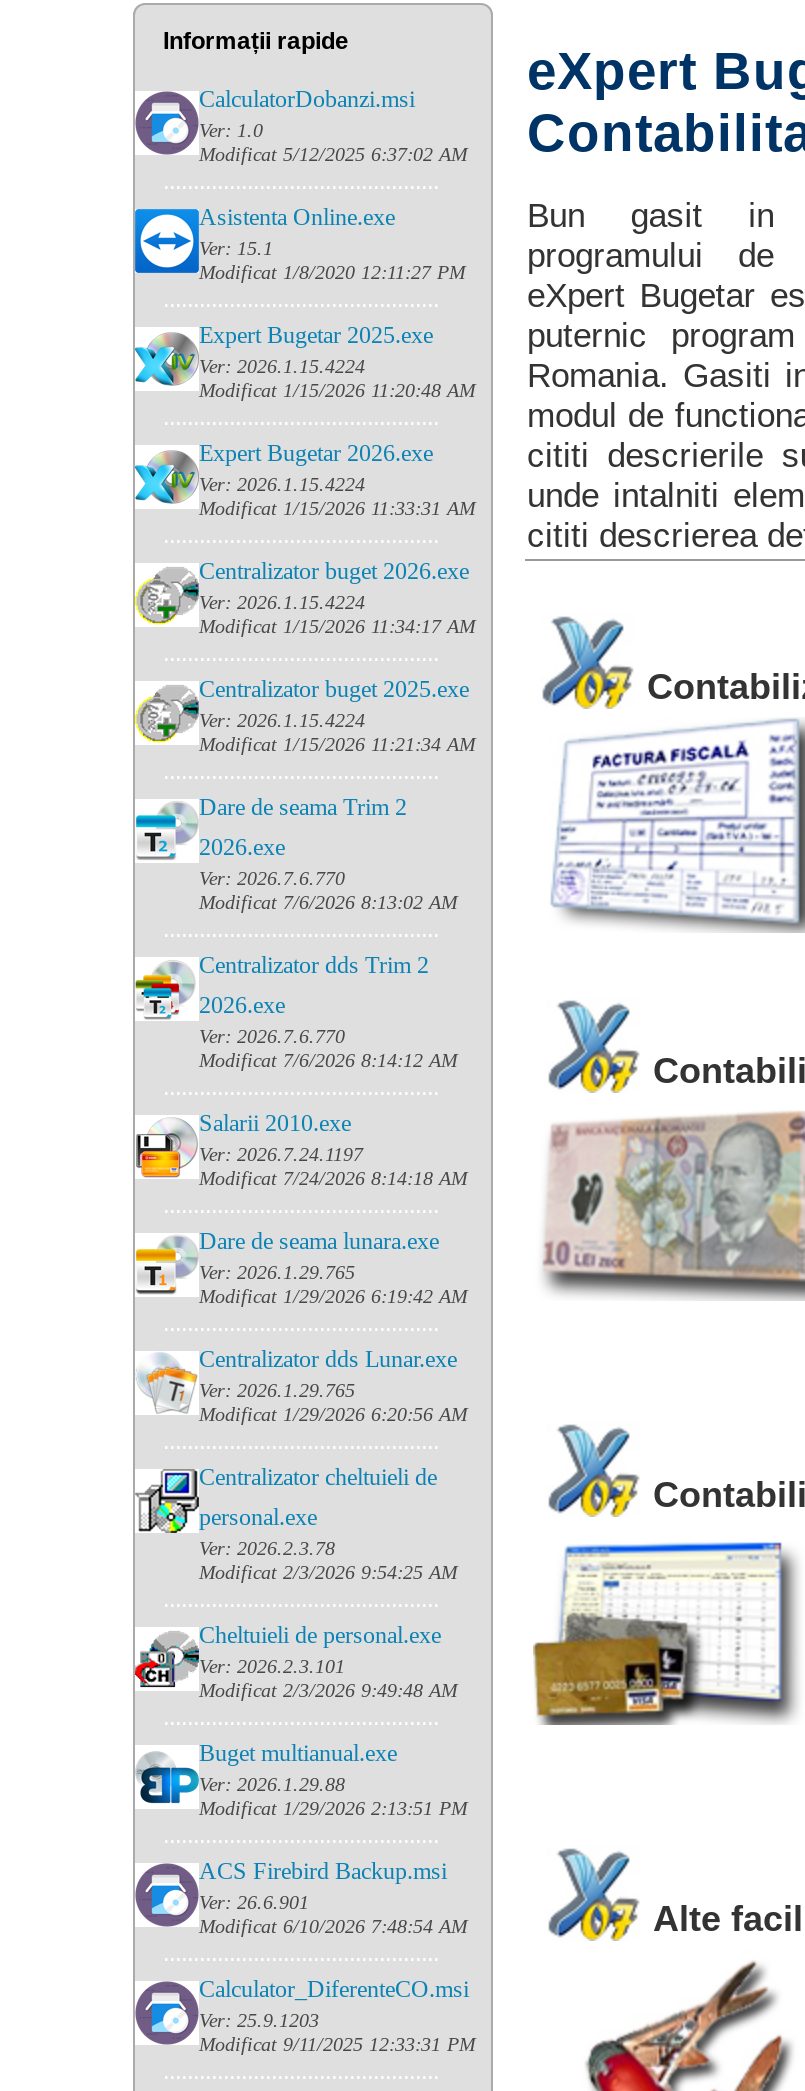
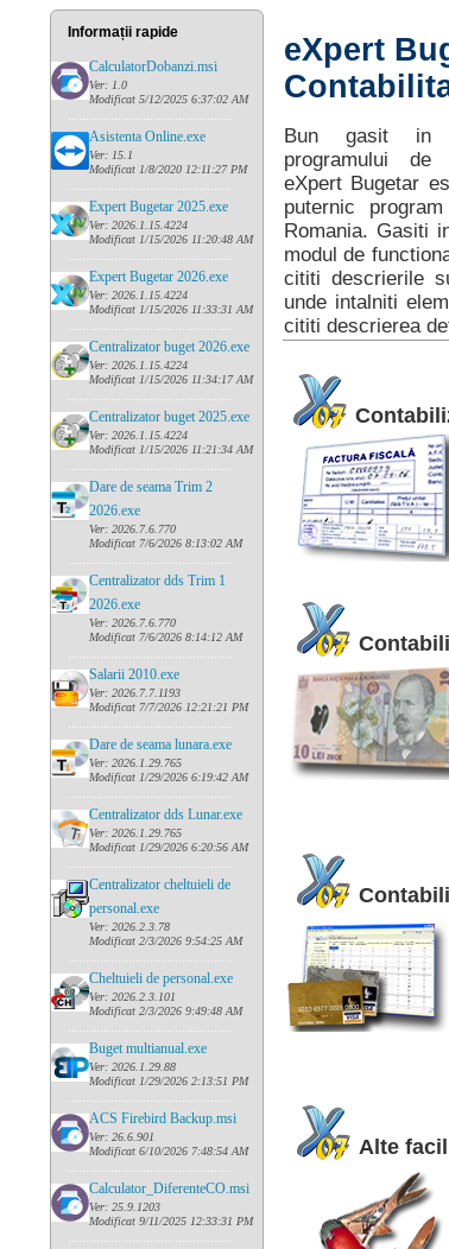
- Centralizator dds Trim 2
+ Centralizator dds Trim 1

- Ver: 2026.7.24.1197
+ Ver: 2026.7.7.1193

- Modificat 7/24/2026 8:14:18 AM
+ Modificat 7/7/2026 12:21:21 PM
